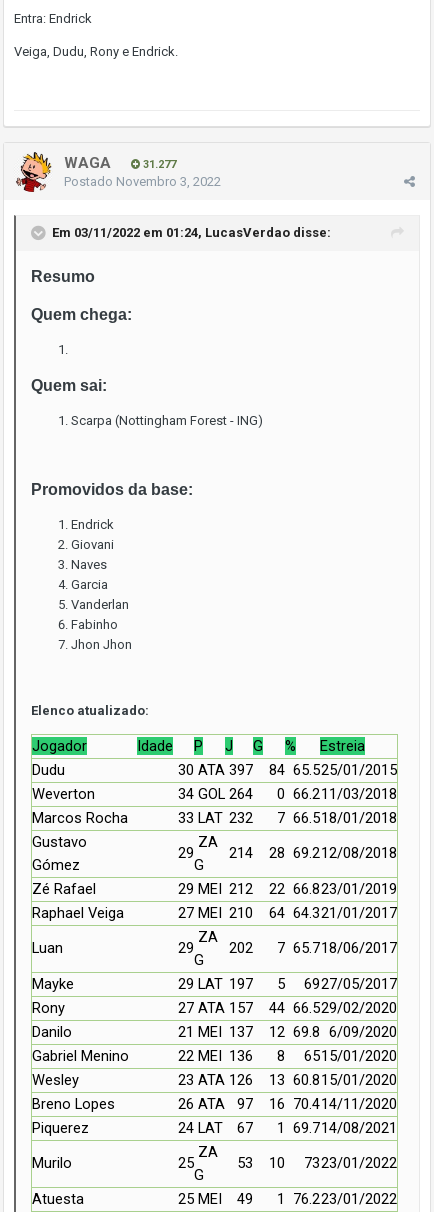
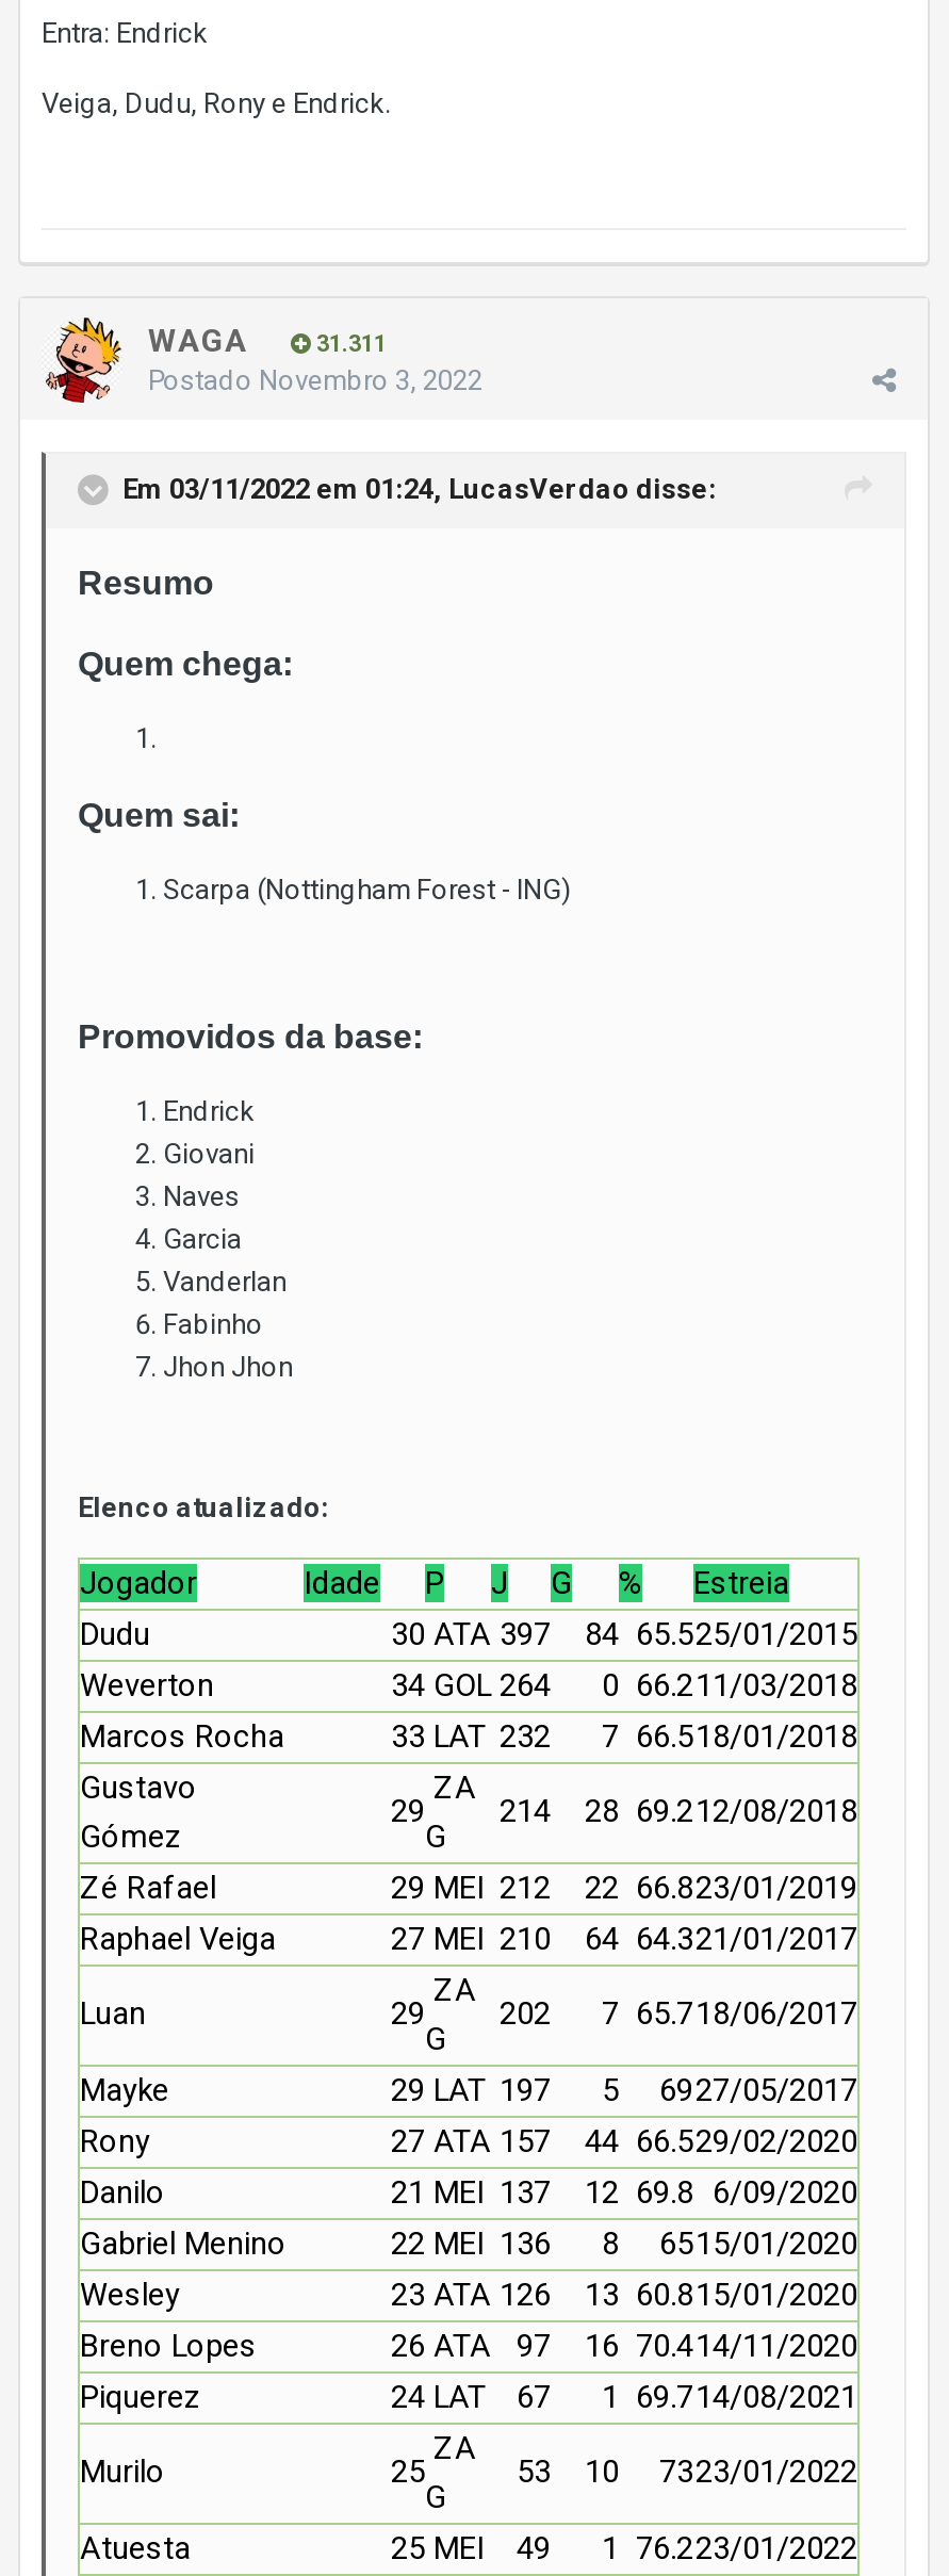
- 31.277
+ 31.311
